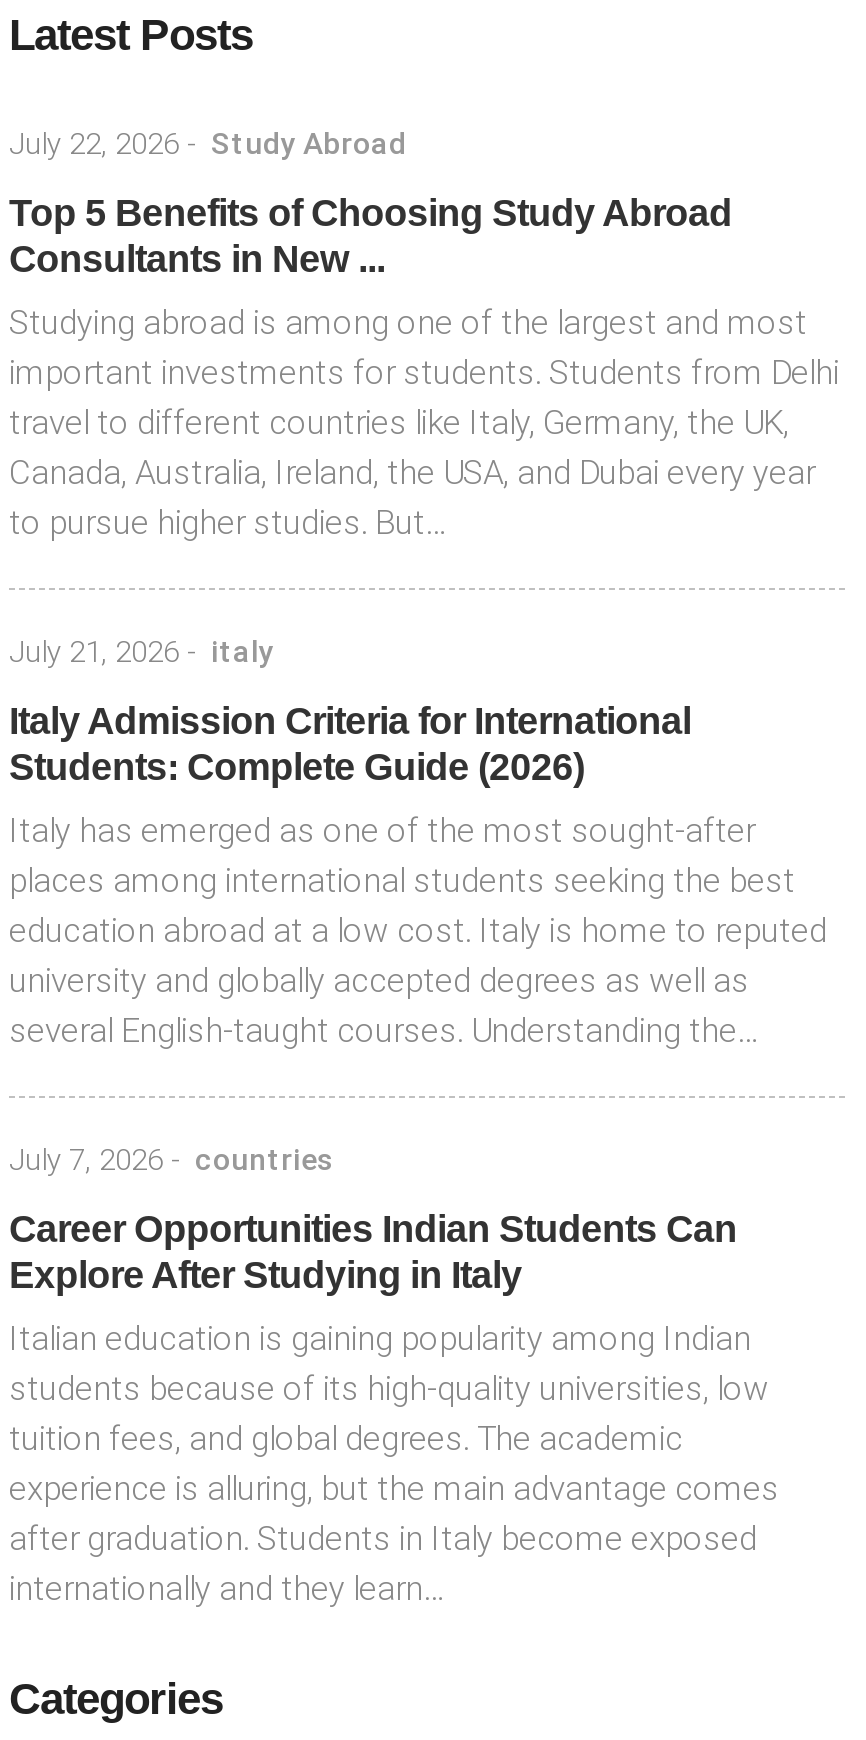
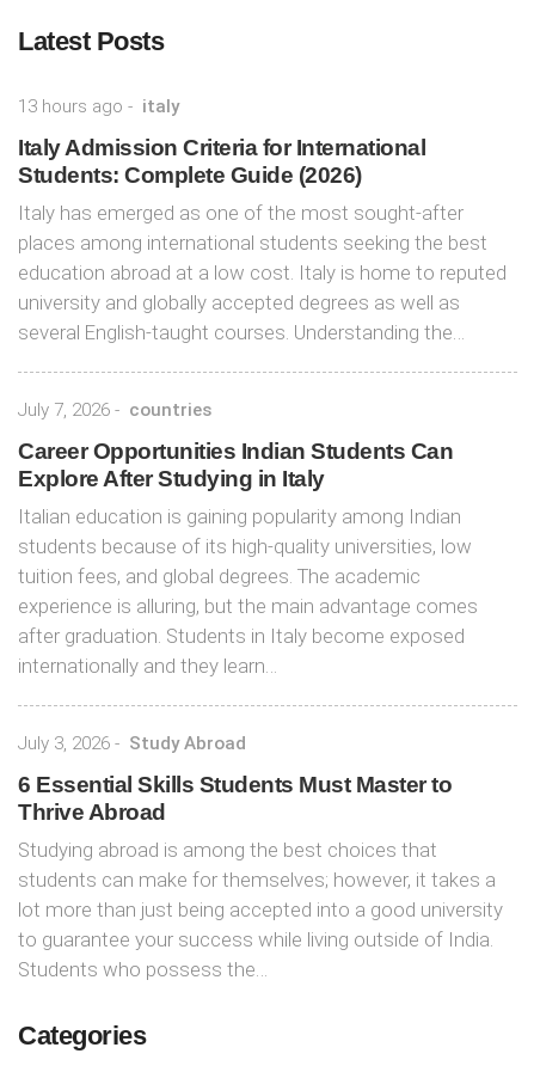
- July 22, 2026 - Study Abroad
- Top 5 Benefits of Choosing Study Abroad
- Consultants in New ...
- Studying abroad is among one of the largest and most
- important investments for students. Students from Delhi
- travel to different countries like Italy, Germany, the UK,
- Canada, Australia, Ireland, the USA, and Dubai every year
- to pursue higher studies. But…
- July 21, 2026 - italy
+ 13 hours ago - italy

moved up: Italy Admission Criteria for International | Students: Complete Guide (2026) | Italy has emerged as one of the most sought-after | ... | after graduation. Students in Italy become exposed | internationally and they learn…

+ July 3, 2026 - Study Abroad
+ 6 Essential Skills Students Must Master to
+ Thrive Abroad
+ Studying abroad is among the best choices that
+ students can make for themselves; however, it takes a
+ lot more than just being accepted into a good university
+ to guarantee your success while living outside of India.
+ Students who possess the…
